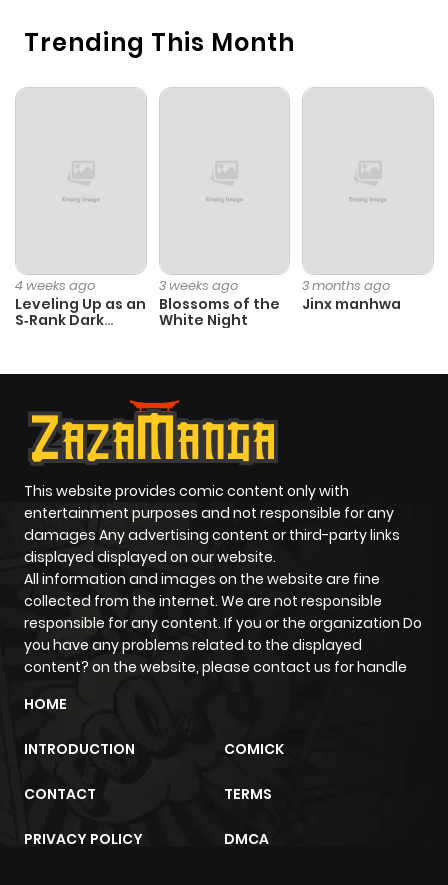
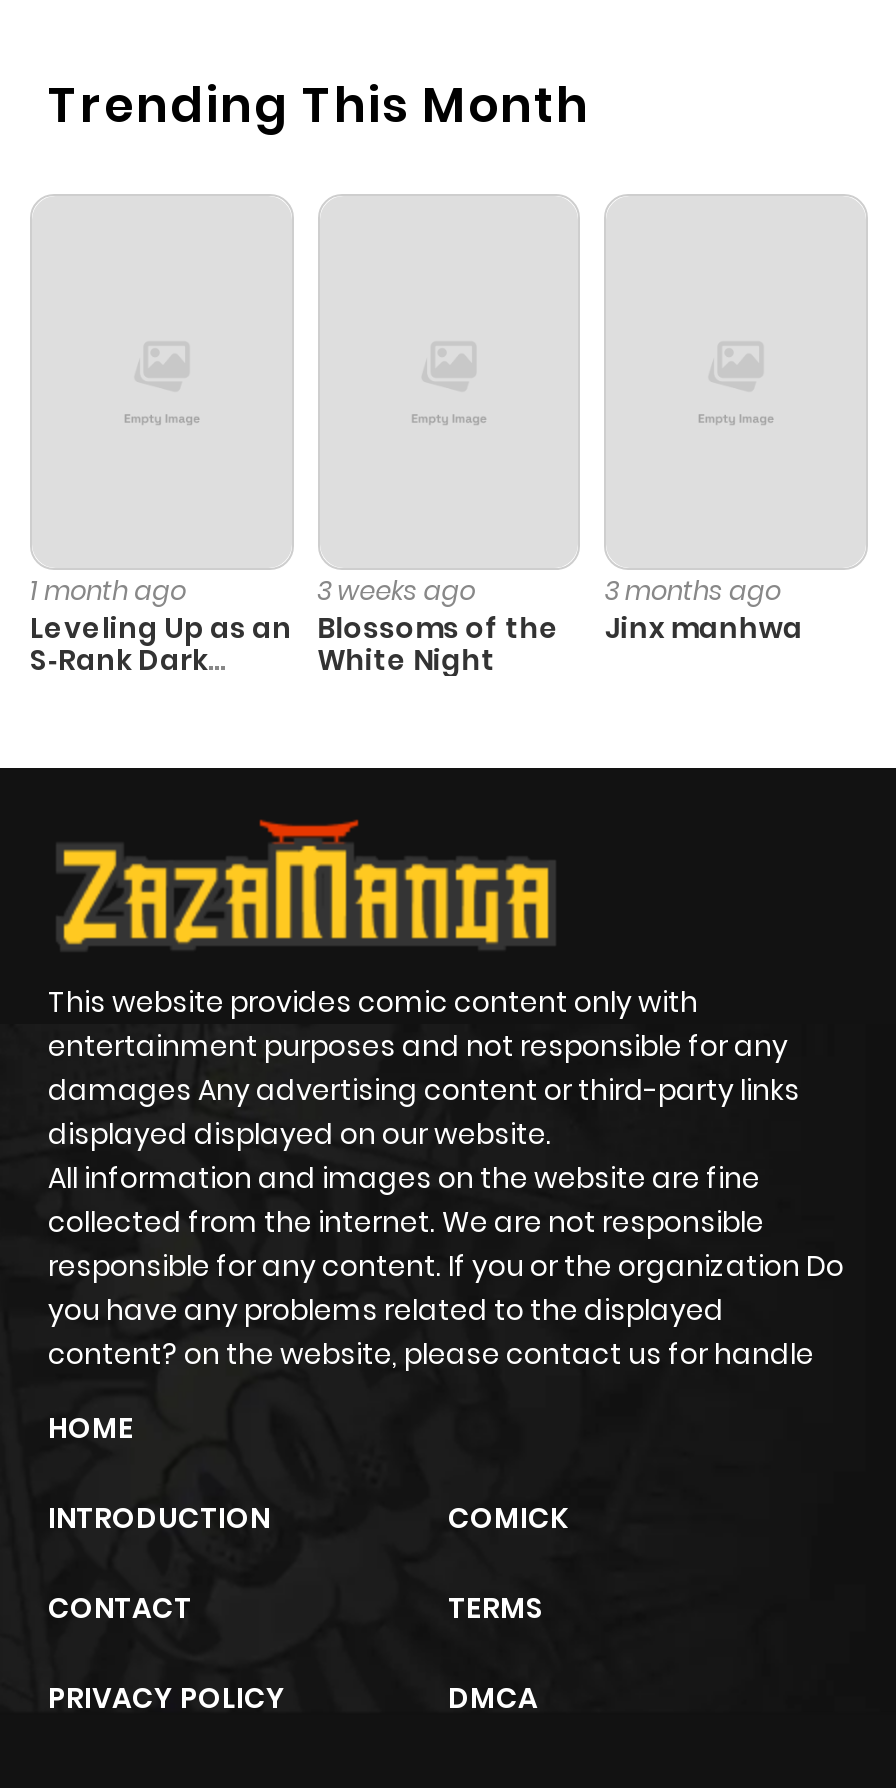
- 4 weeks ago
+ 1 month ago
